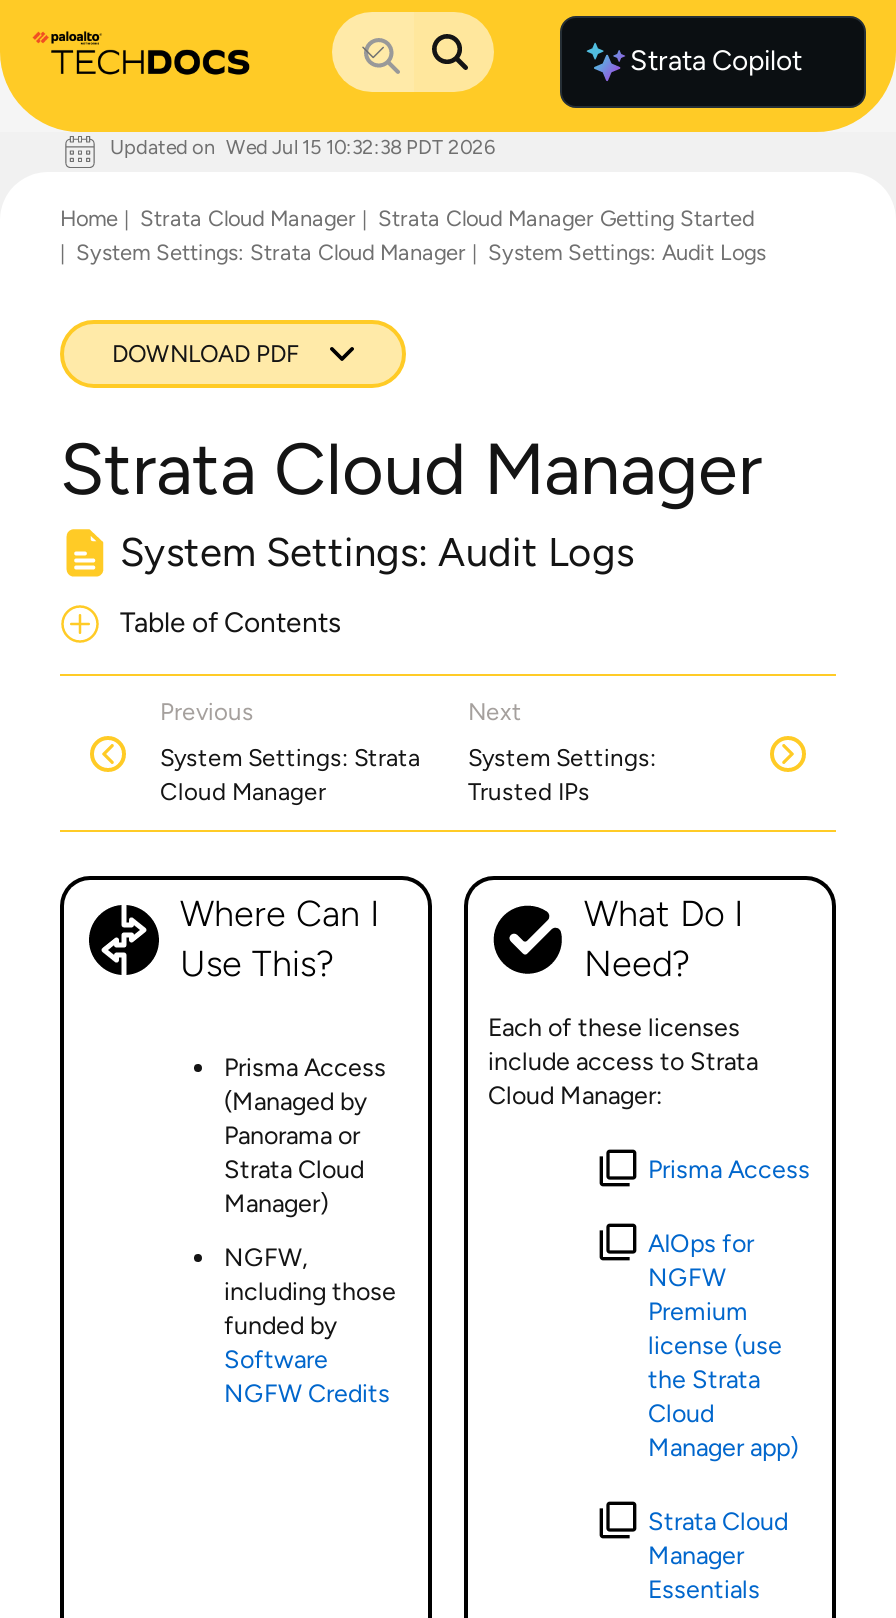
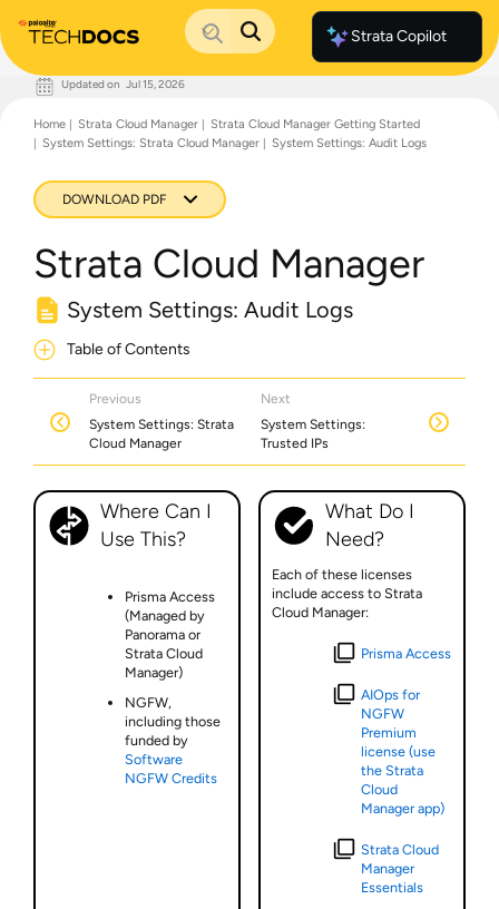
- Updated on Wed Jul 15 10:32:38 PDT 2026
+ Updated on Jul 15, 2026
